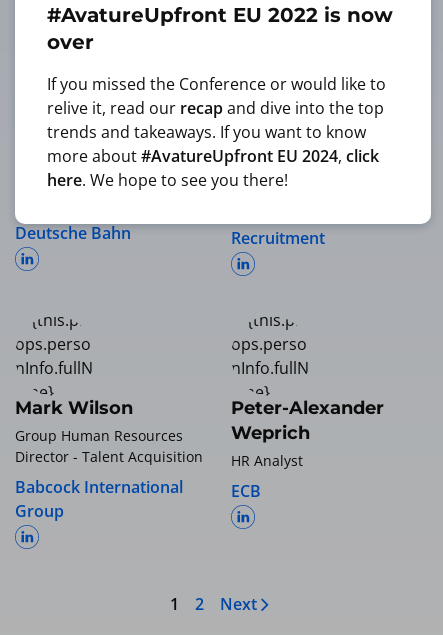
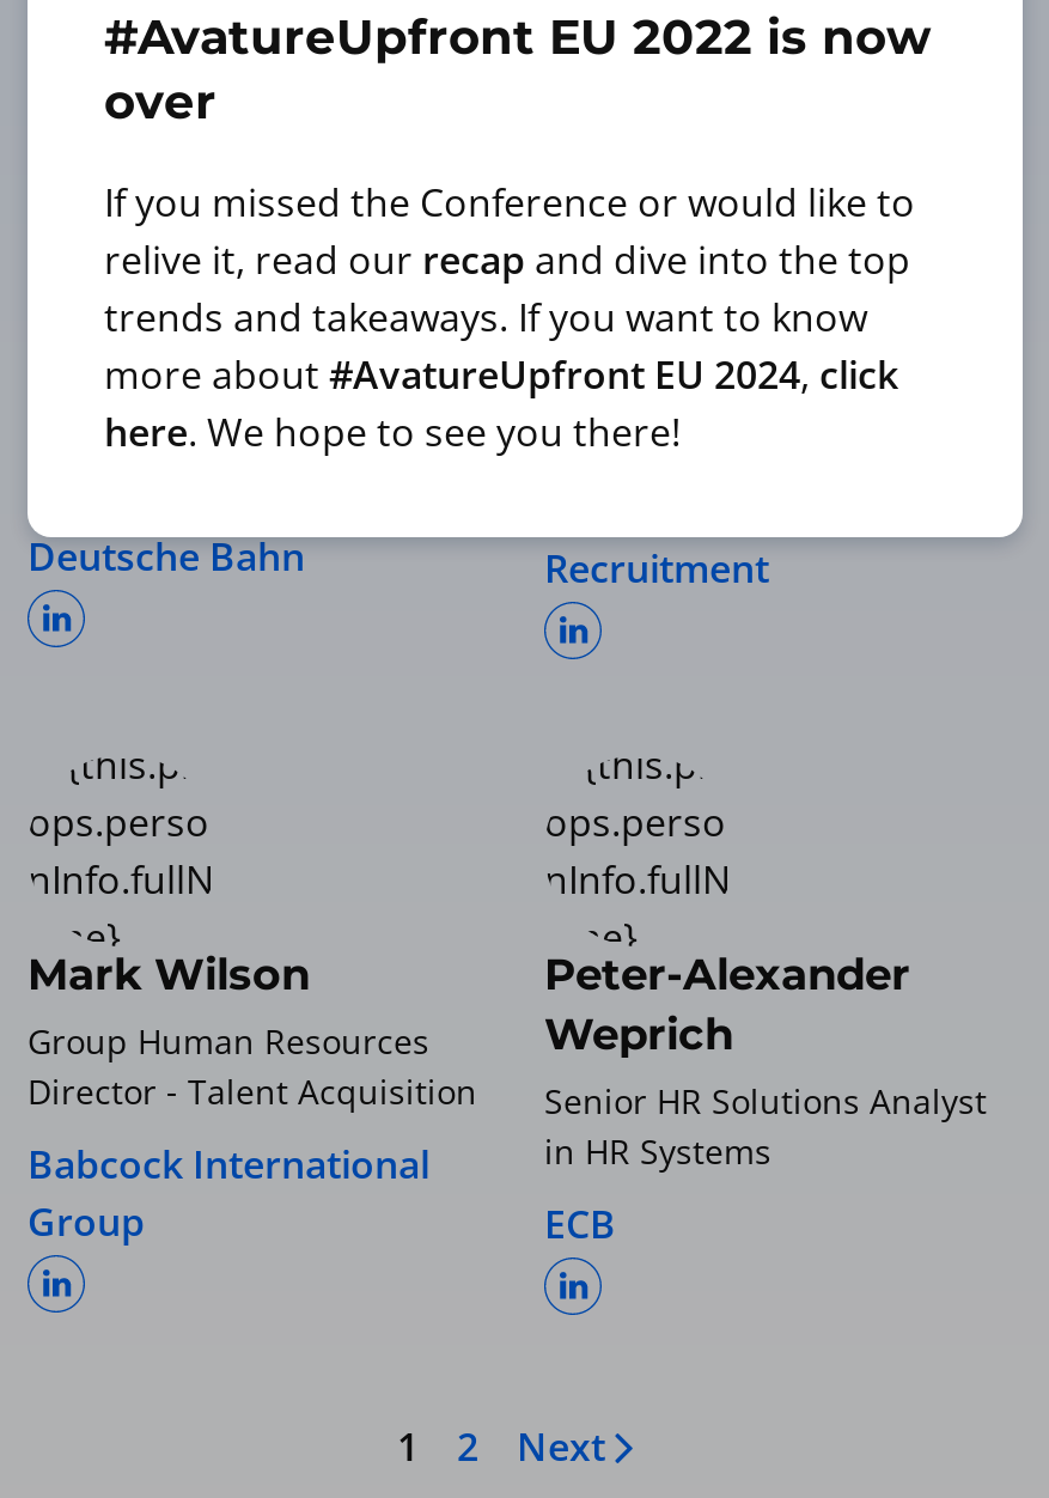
- HR Analyst
+ Senior HR Solutions Analyst
+ in HR Systems

moved down: ECB
